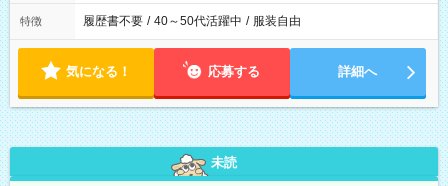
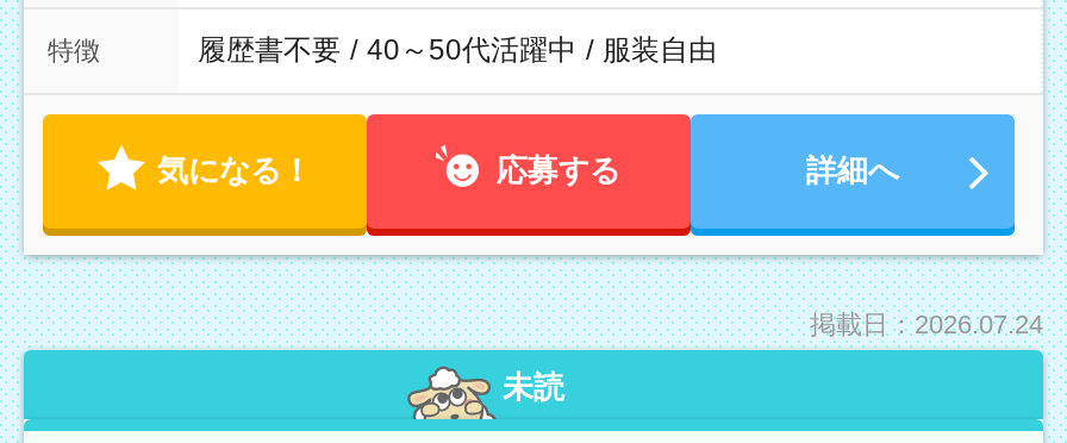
+ 掲載日：2026.07.24
